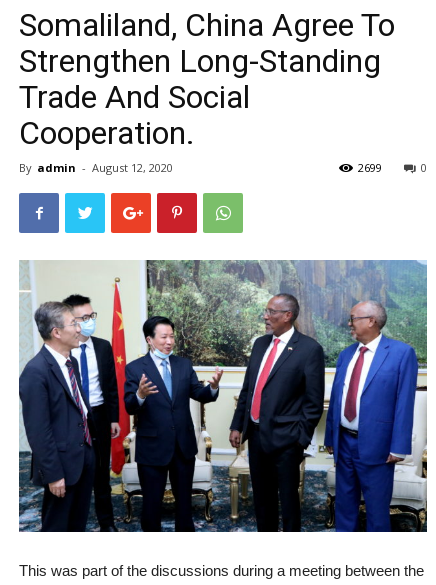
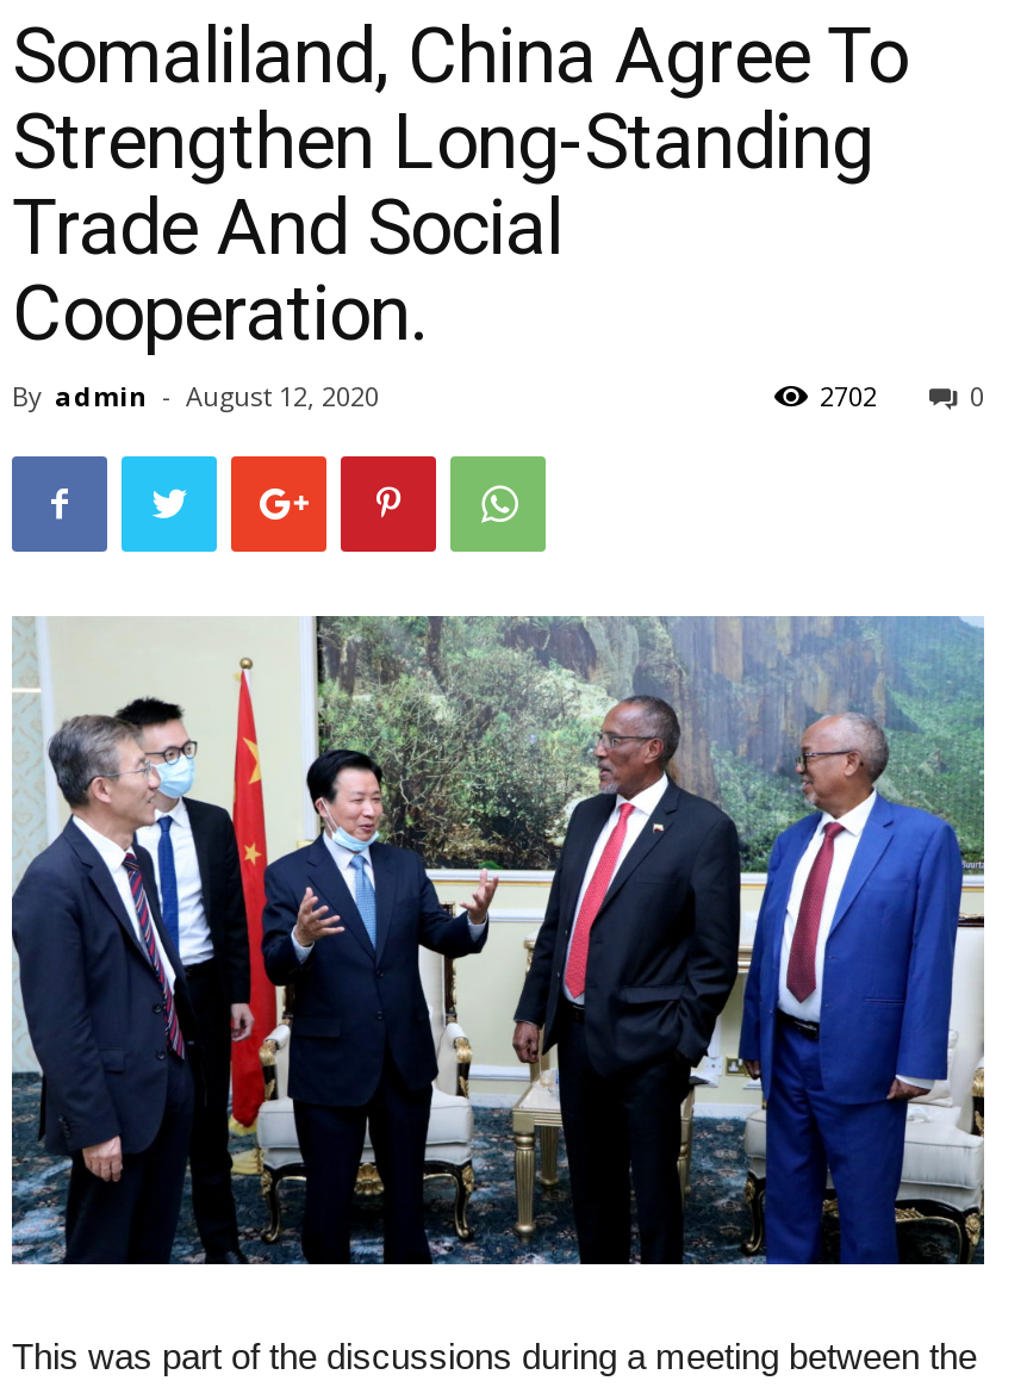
- 2699
+ 2702
